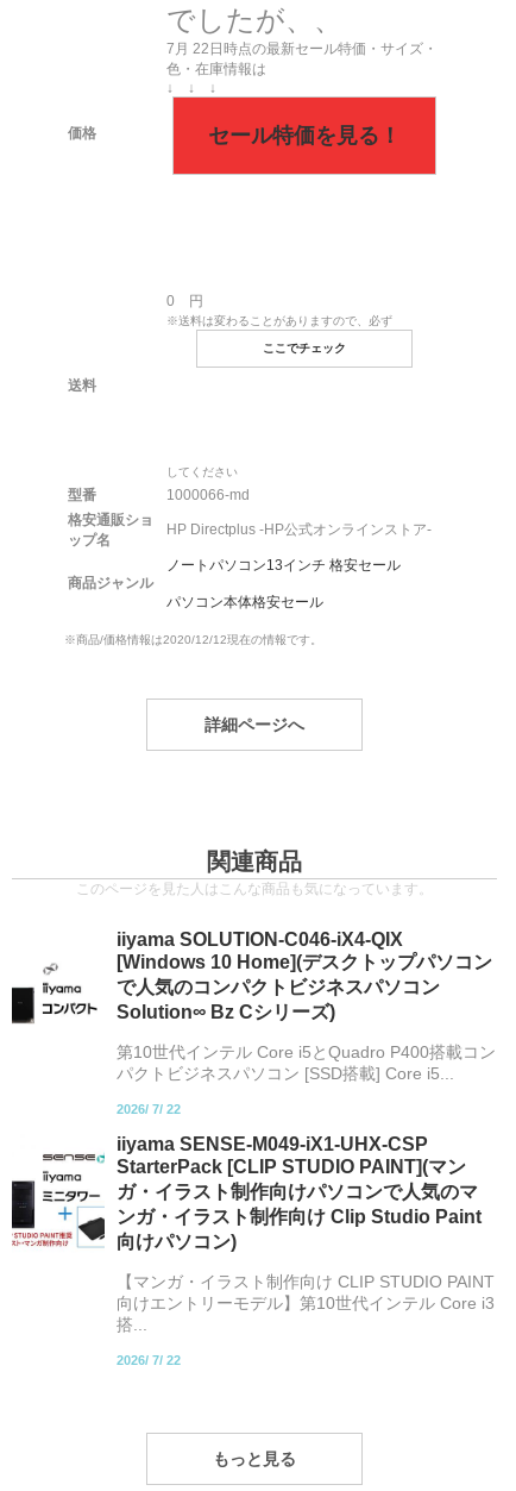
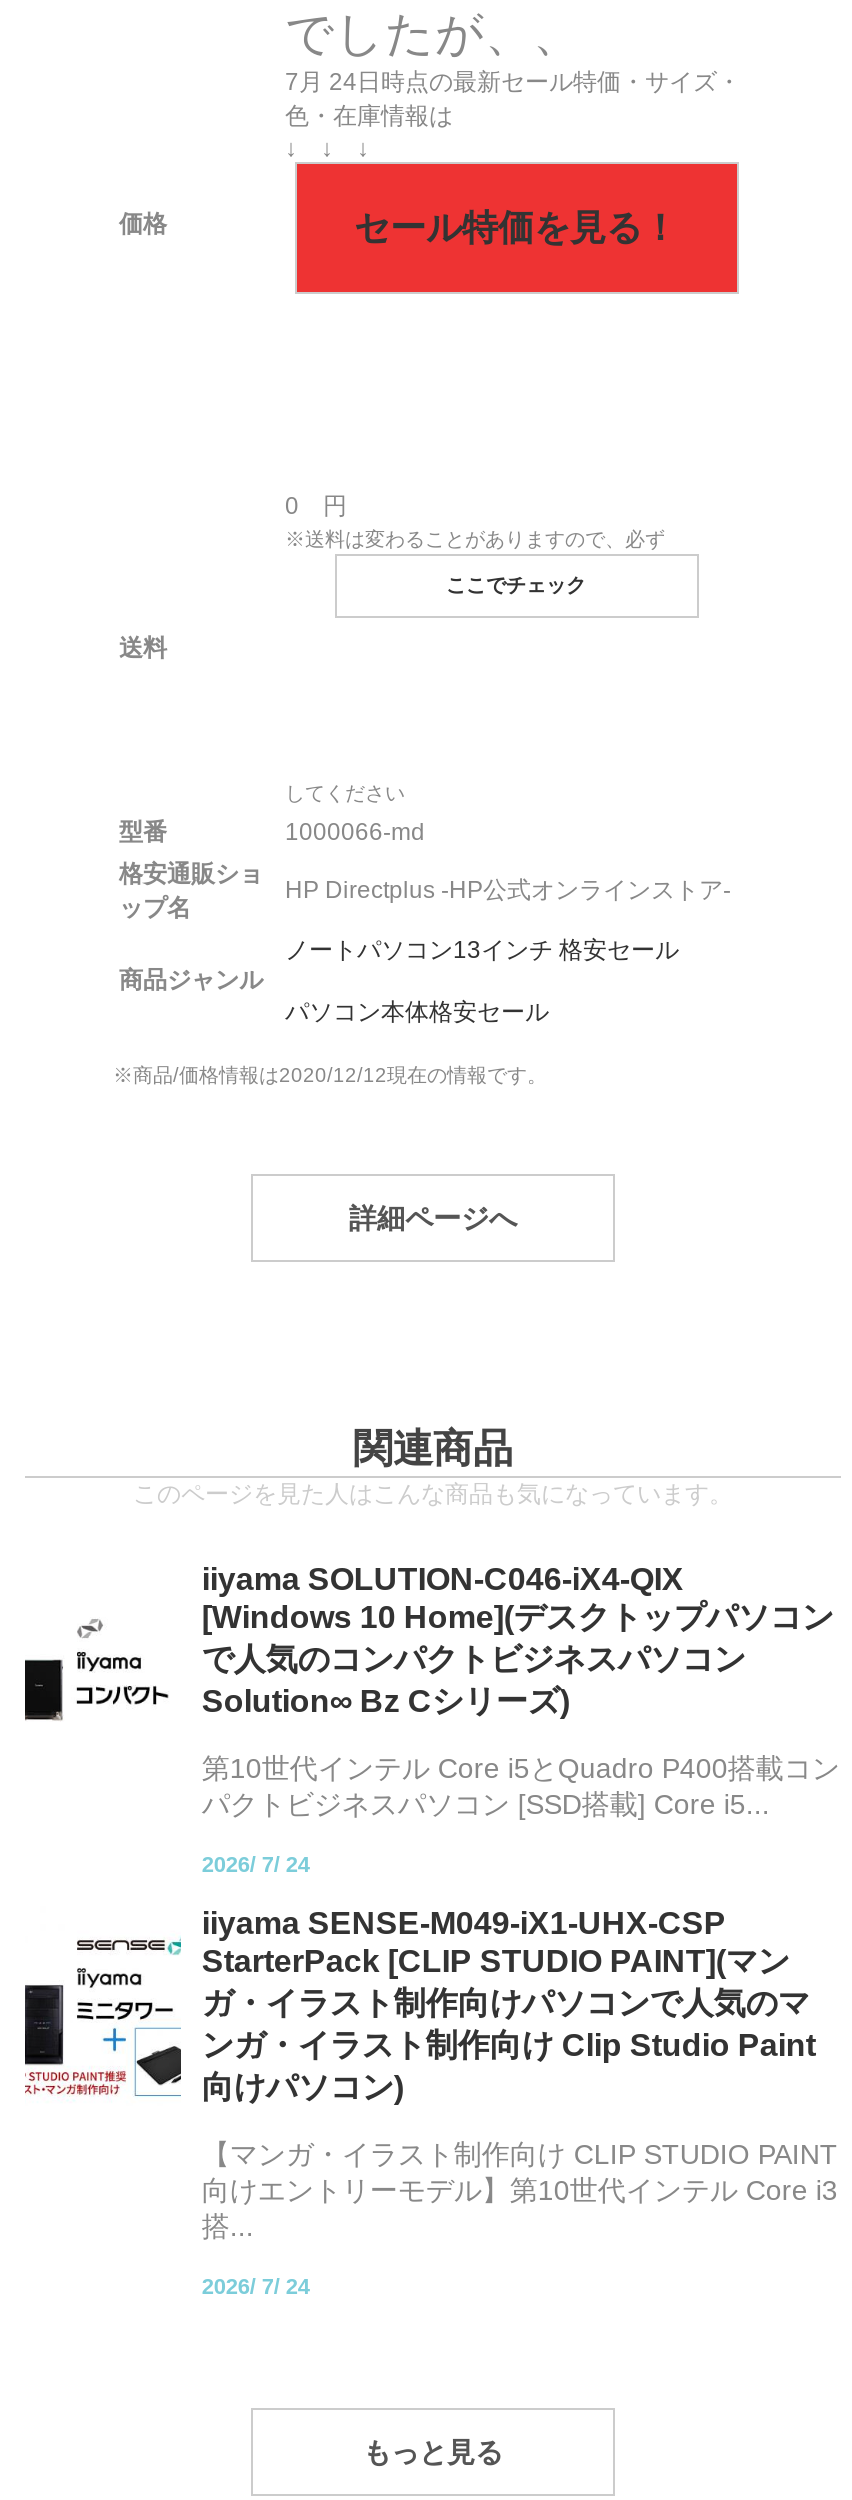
- 7月22日時点の最新セール特価・サイズ・
+ 7月24日時点の最新セール特価・サイズ・

- 2026/ 7/ 22
+ 2026/ 7/ 24

- 2026/ 7/ 22
+ 2026/ 7/ 24
